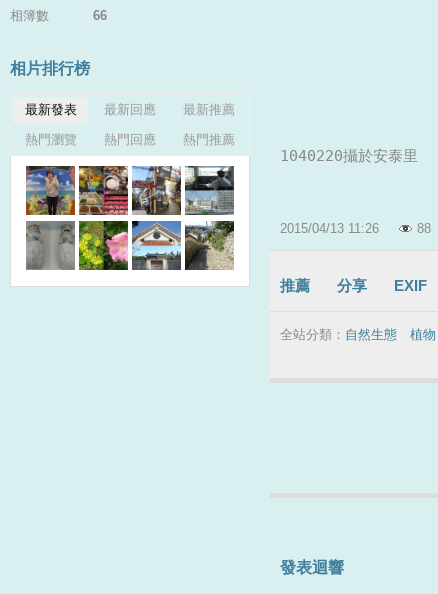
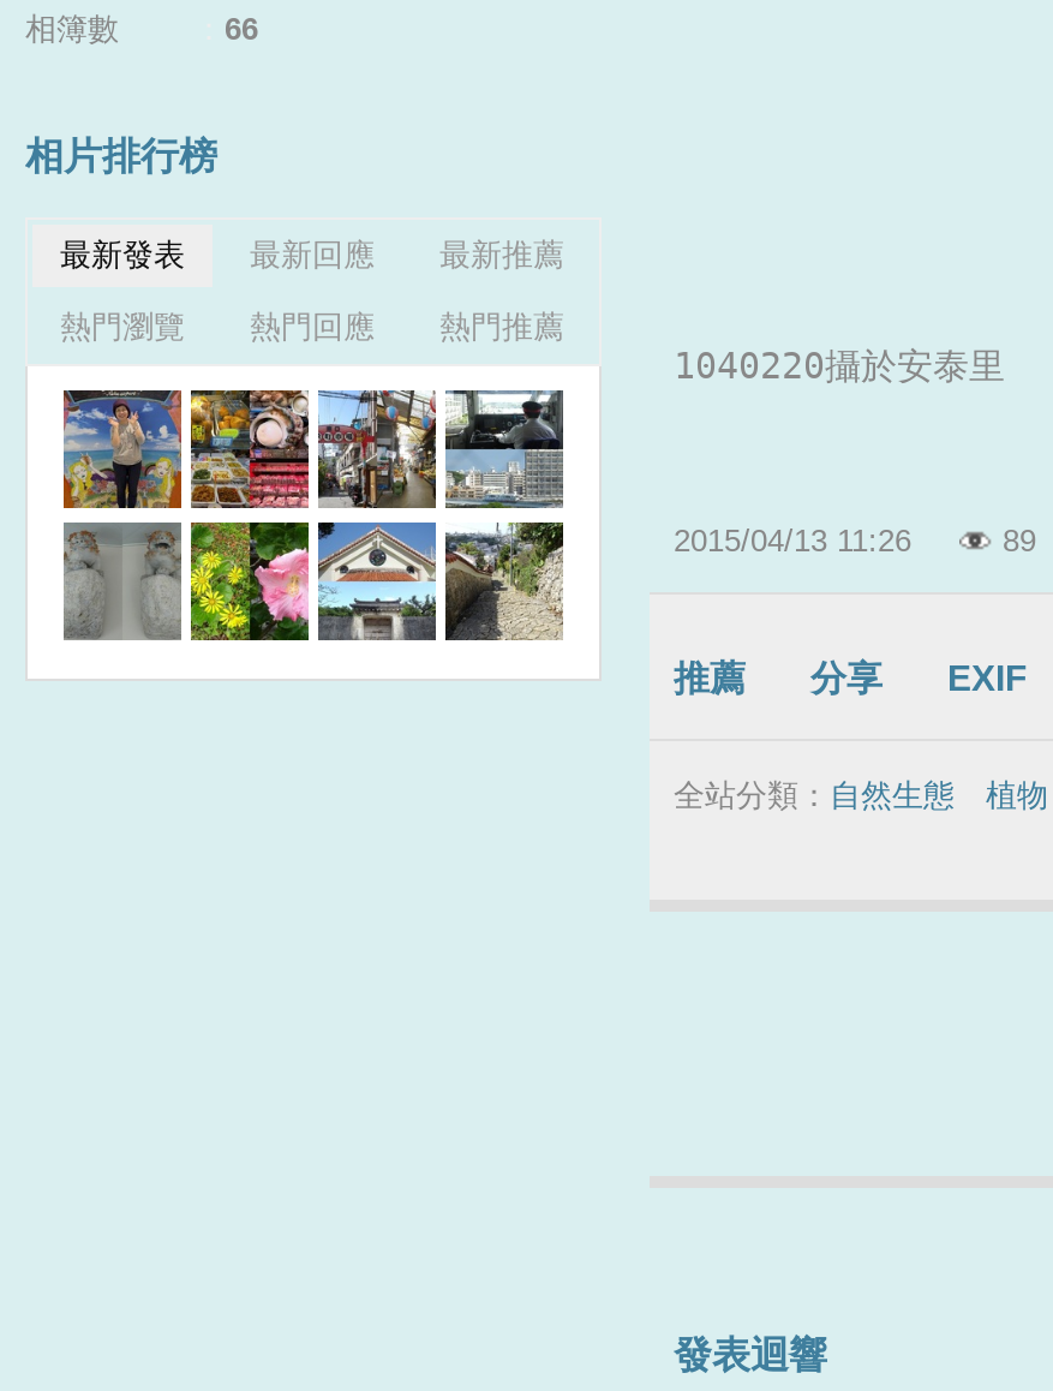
- 88
+ 89
